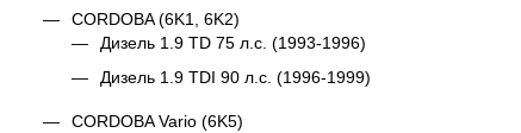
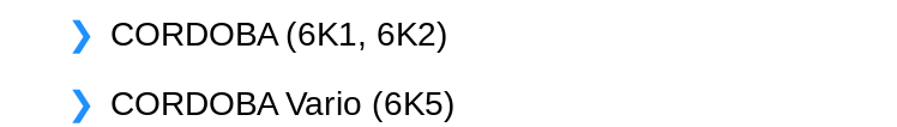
- Дизель 1.9 TD 75 л.с. (1993-1996)
- Дизель 1.9 TDI 90 л.с. (1996-1999)
